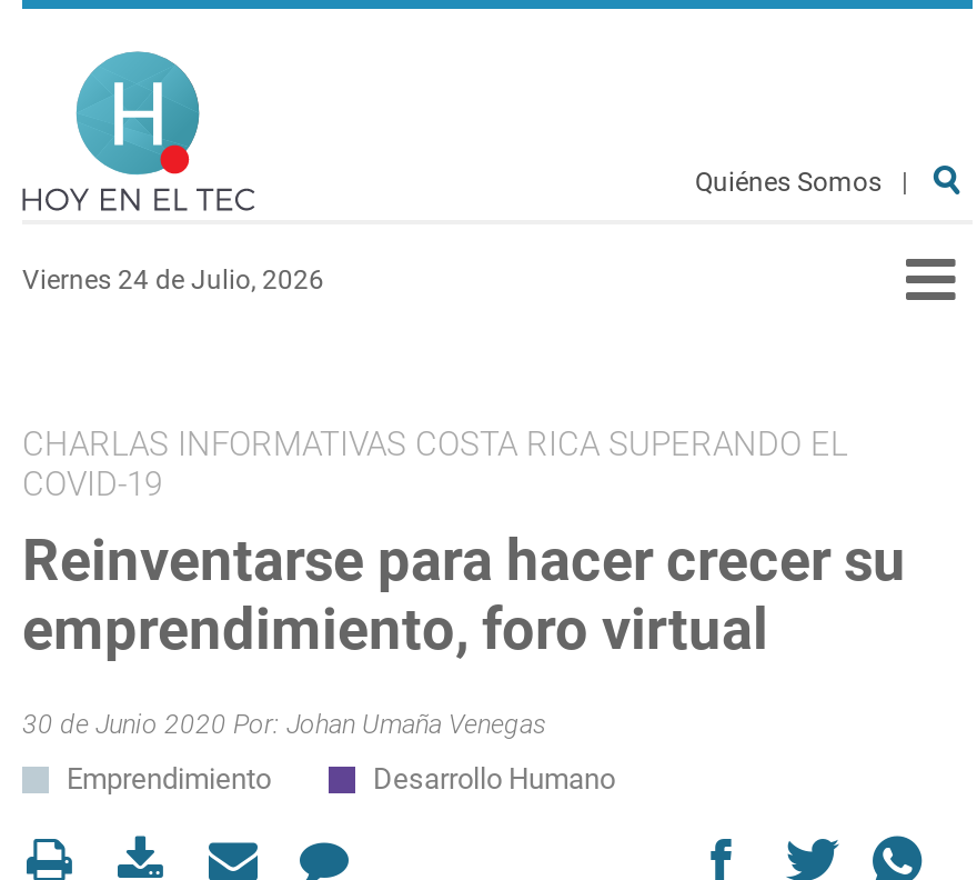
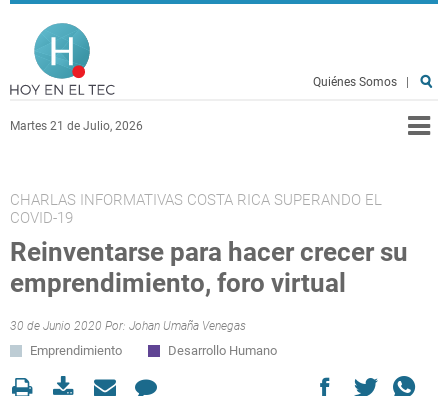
- Viernes 24 de Julio, 2026
+ Martes 21 de Julio, 2026
